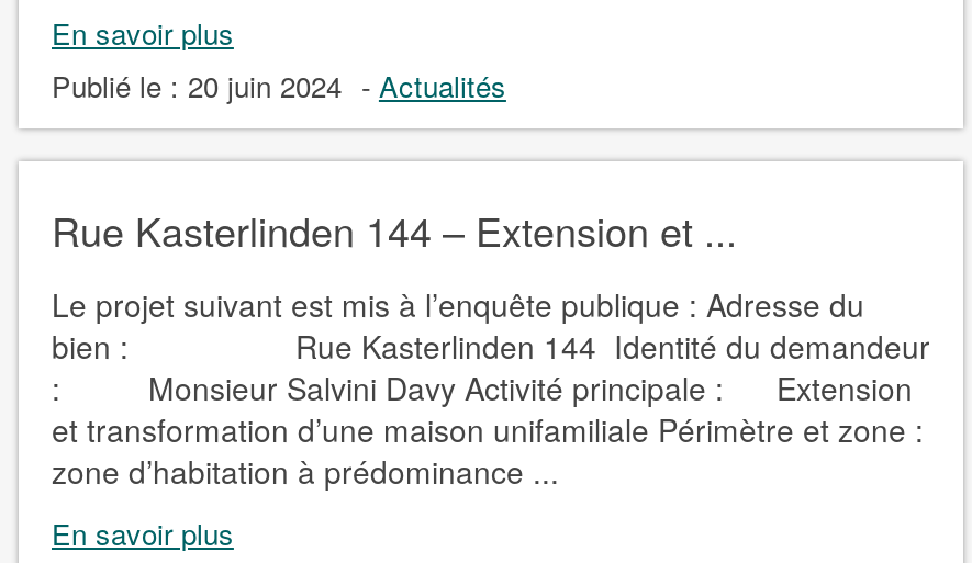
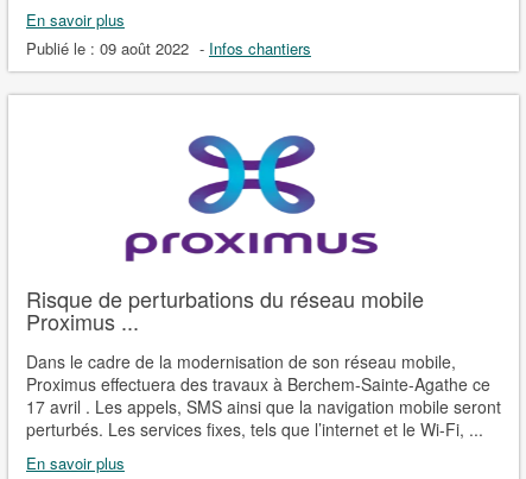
- Publié le : 20 juin 2024 - Actualités
+ Publié le : 09 août 2022 - Infos chantiers

- Rue Kasterlinden 144 – Extension et ...
- Le projet suivant est mis à l’enquête publique : Adresse du
- bien : Rue Kasterlinden 144 Identité du demandeur
- : Monsieur Salvini Davy Activité principale : Extension
- et transformation d’une maison unifamiliale Périmètre et zone :
- zone d’habitation à prédominance ...
+ Risque de perturbations du réseau mobile
+ Proximus ...
+ Dans le cadre de la modernisation de son réseau mobile,
+ Proximus effectuera des travaux à Berchem-Sainte-Agathe ce
+ 17 avril . Les appels, SMS ainsi que la navigation mobile seront
+ perturbés. Les services fixes, tels que l’internet et le Wi-Fi, ...
